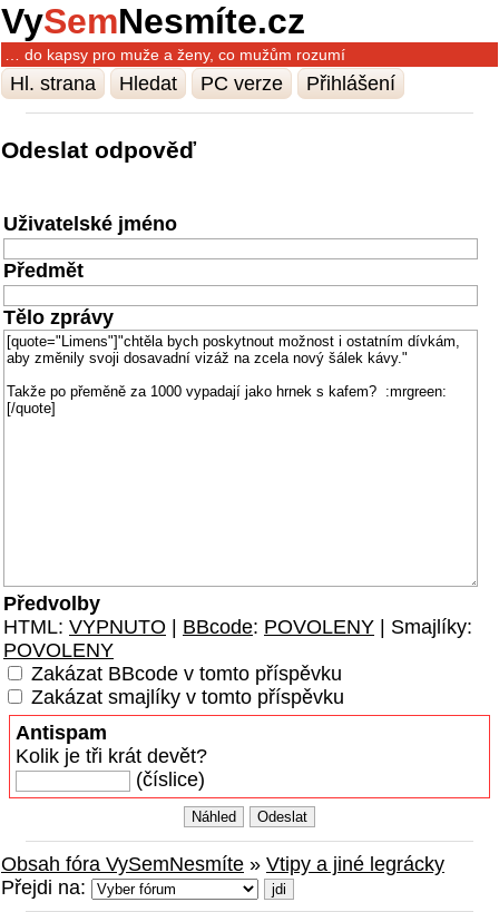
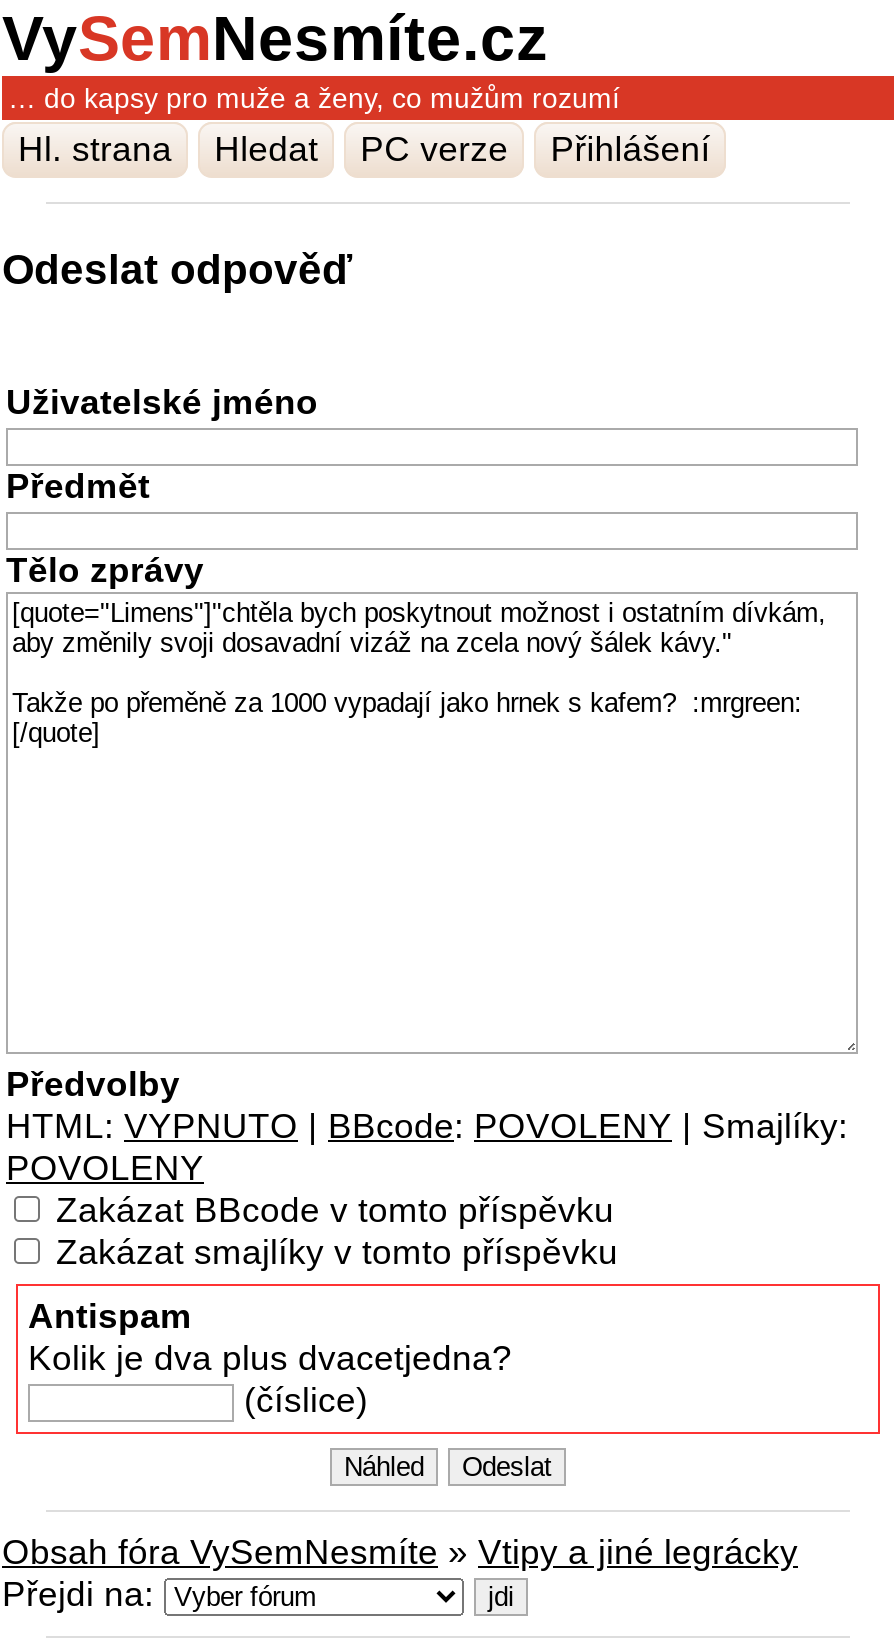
- Kolik je tři krát devět?
+ Kolik je dva plus dvacetjedna?
